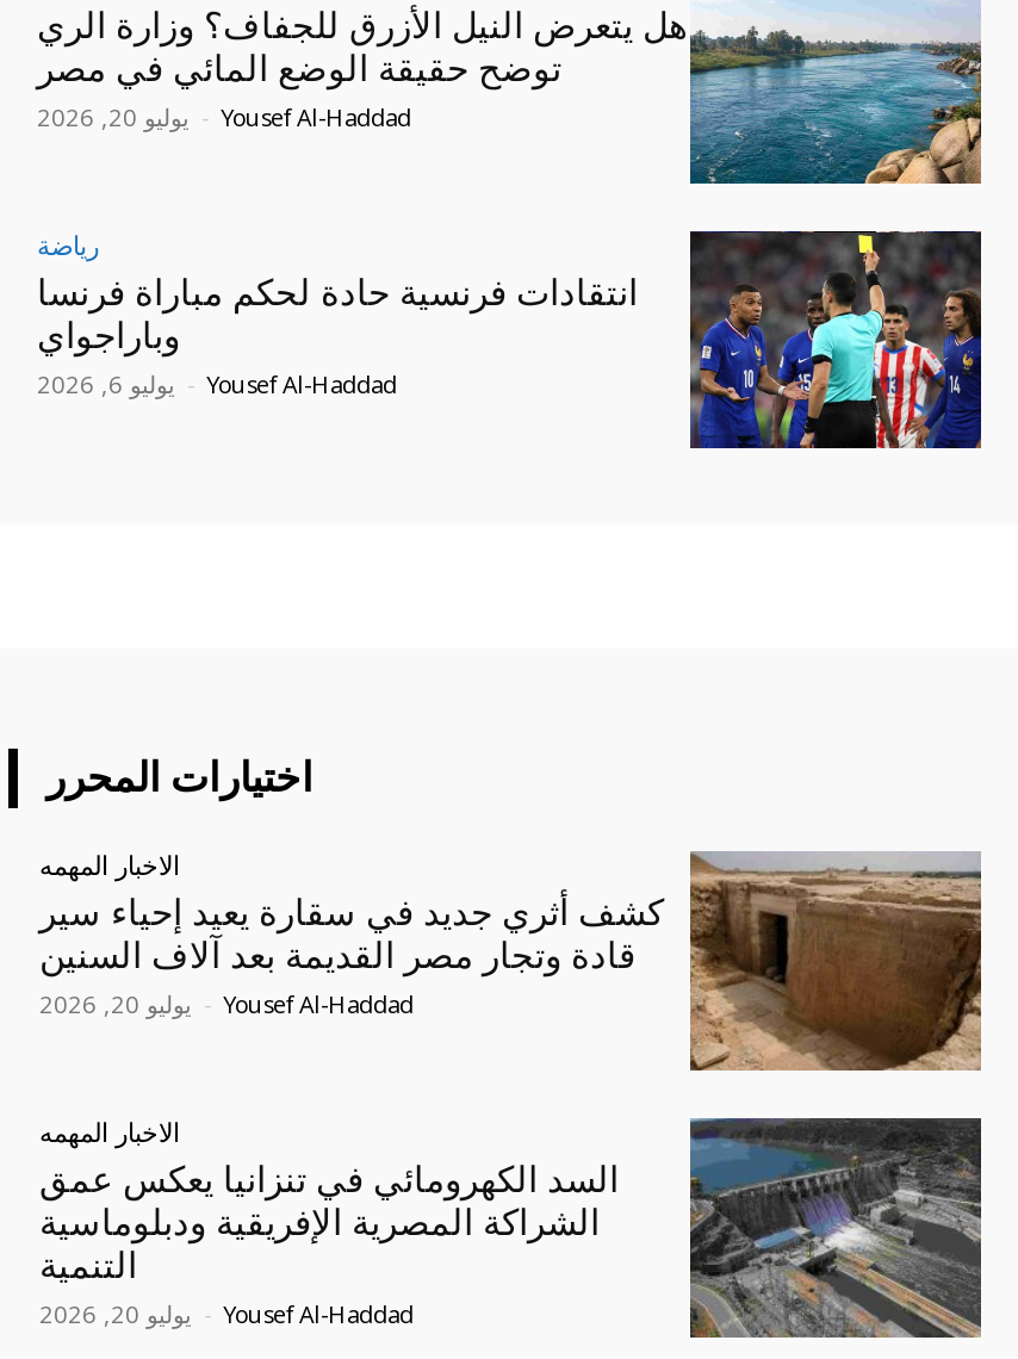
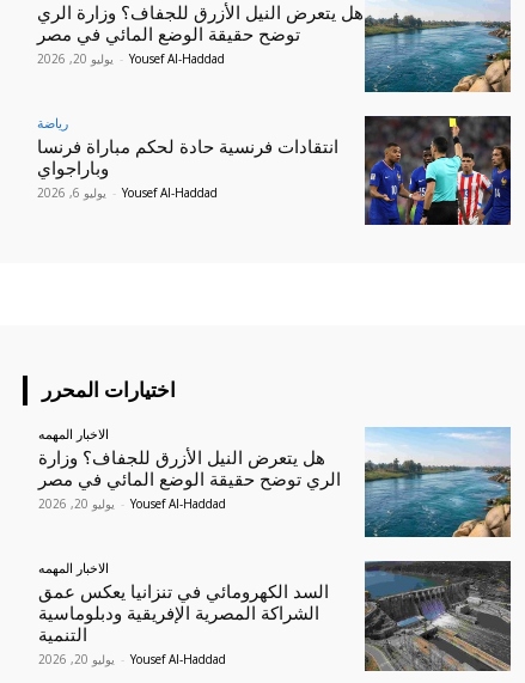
- [image]
- كشف أثري جديد في سقارة يعيد إحياء سير
- قادة وتجار مصر القديمة بعد آلاف السنين
+ [image]
+ هل يتعرض النيل الأزرق للجفاف؟ وزارة
+ الري توضح حقيقة الوضع المائي في مصر
